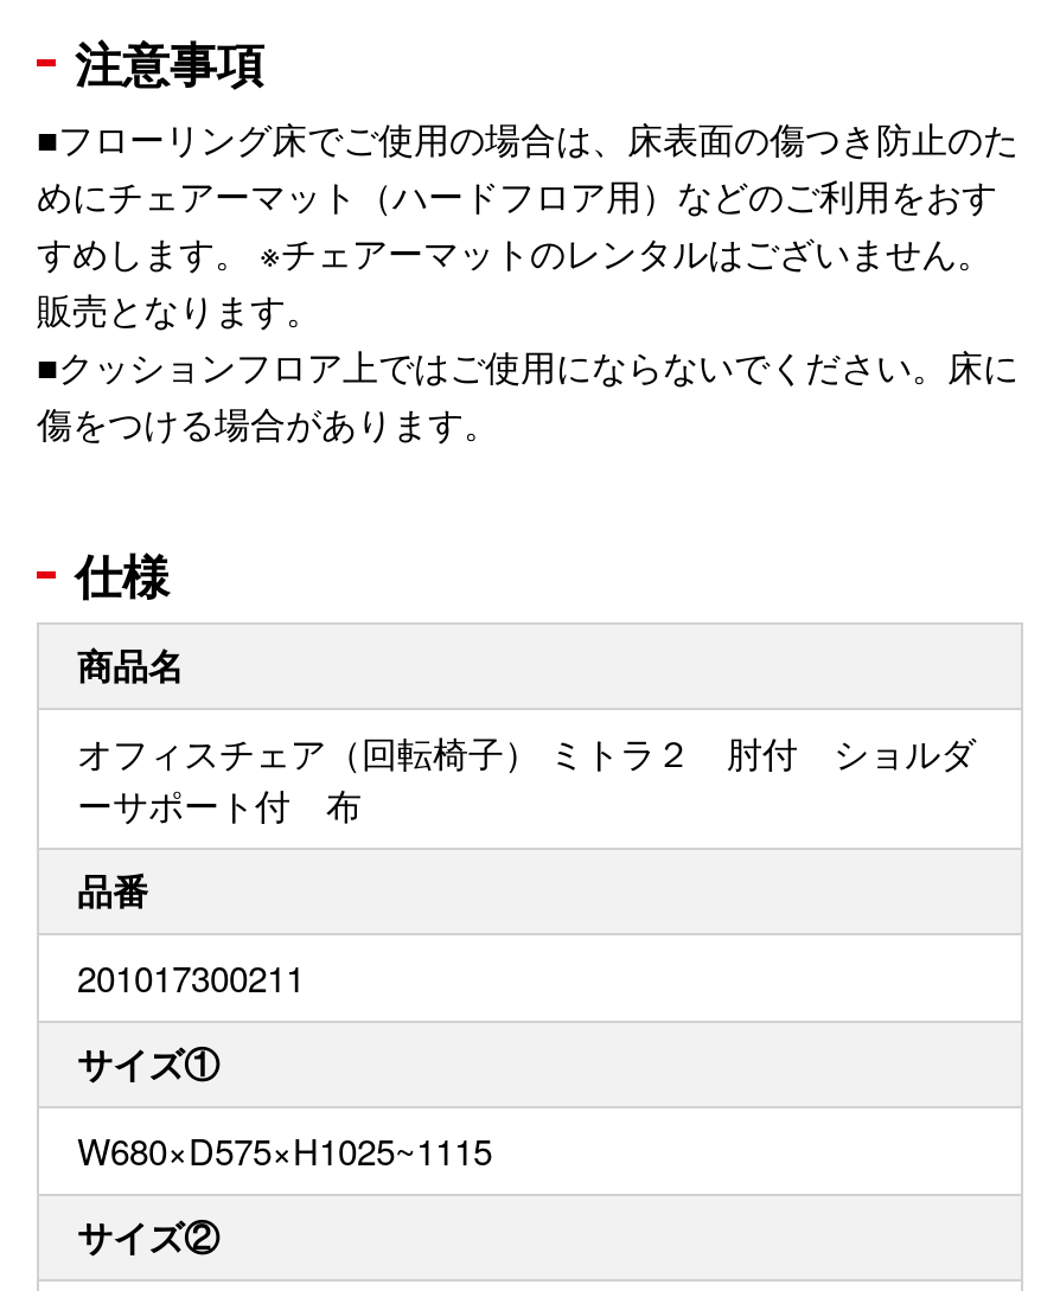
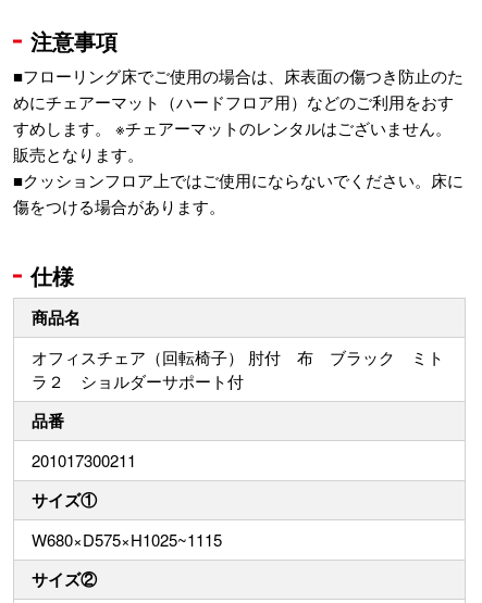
- オフィスチェア（回転椅子） ミトラ２ 肘付 ショルダ
- ーサポート付 布
+ オフィスチェア（回転椅子） 肘付 布 ブラック ミト
+ ラ２ ショルダーサポート付
